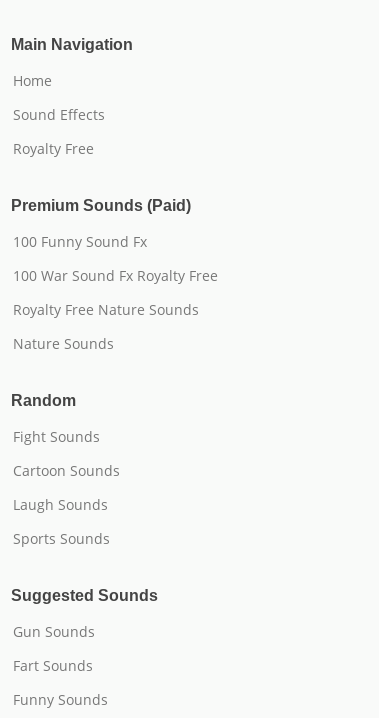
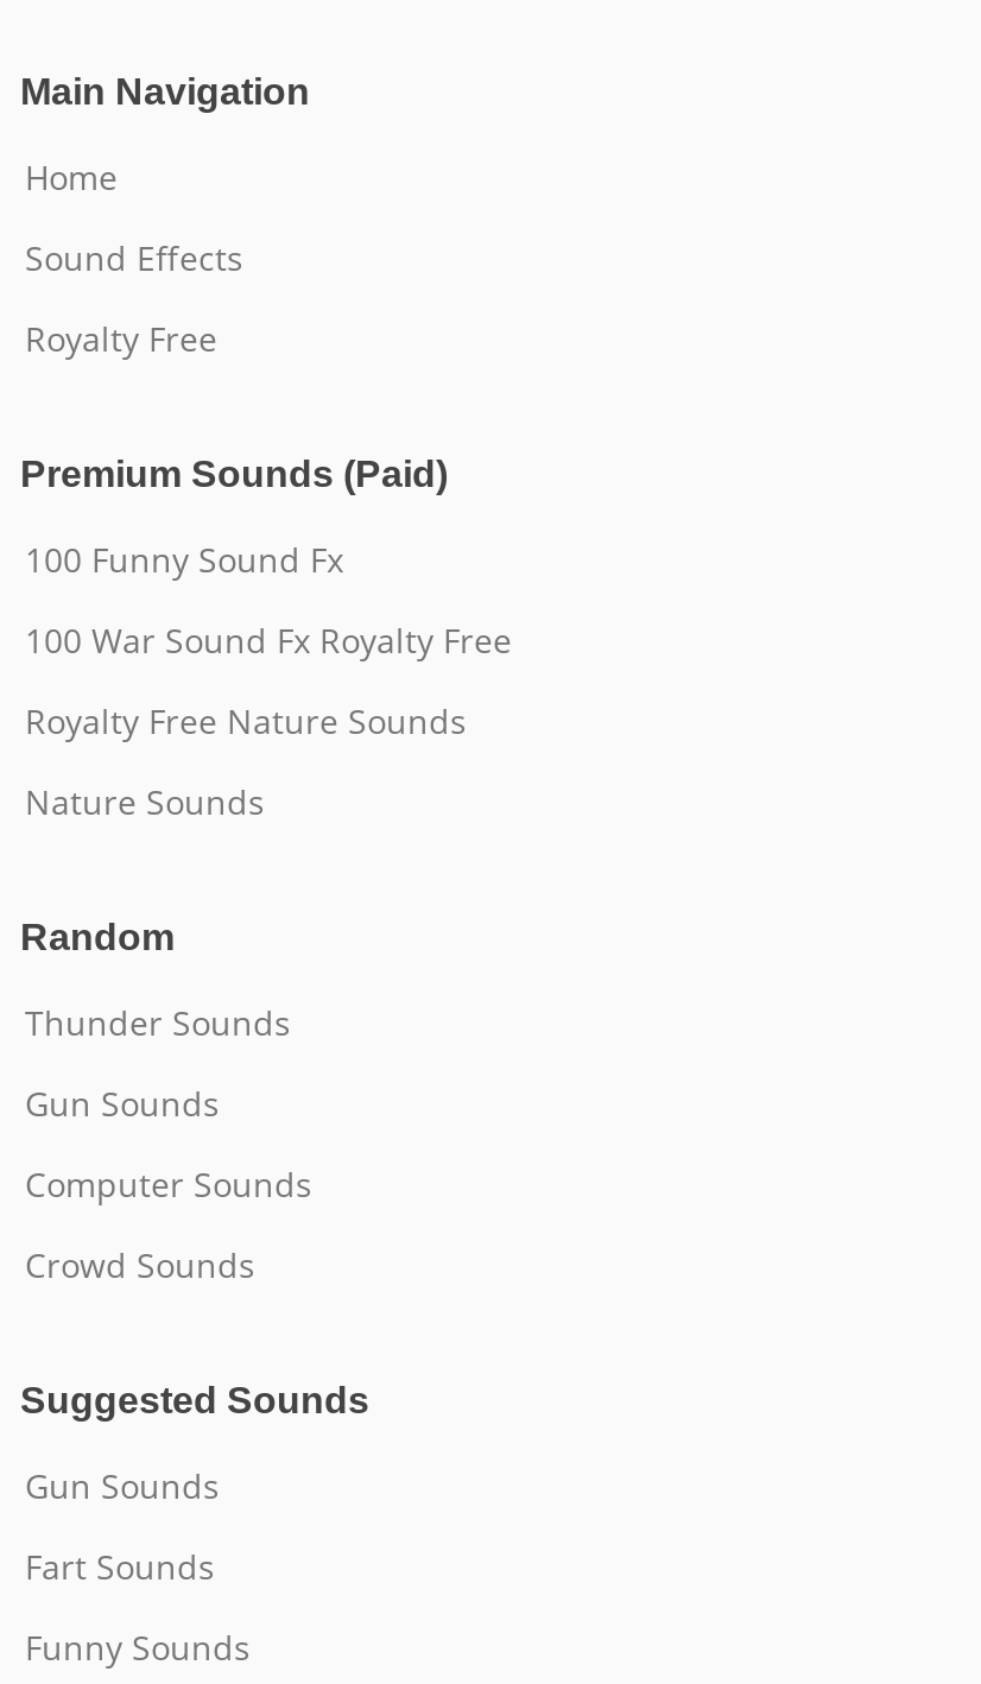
- Fight Sounds
+ Thunder Sounds

- Cartoon Sounds
+ Gun Sounds

- Laugh Sounds
+ Computer Sounds

- Sports Sounds
+ Crowd Sounds
